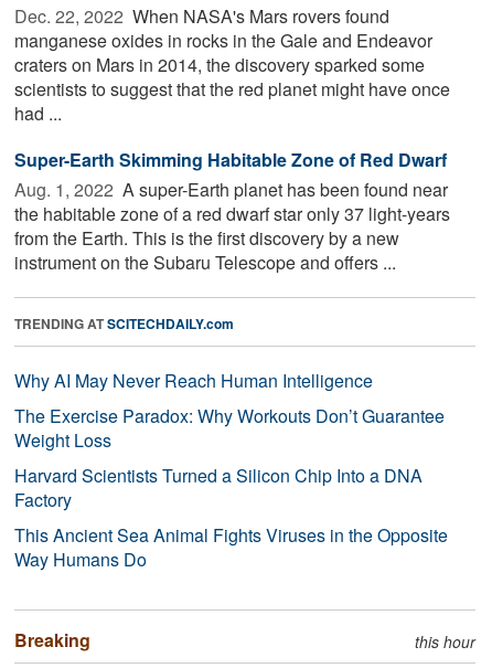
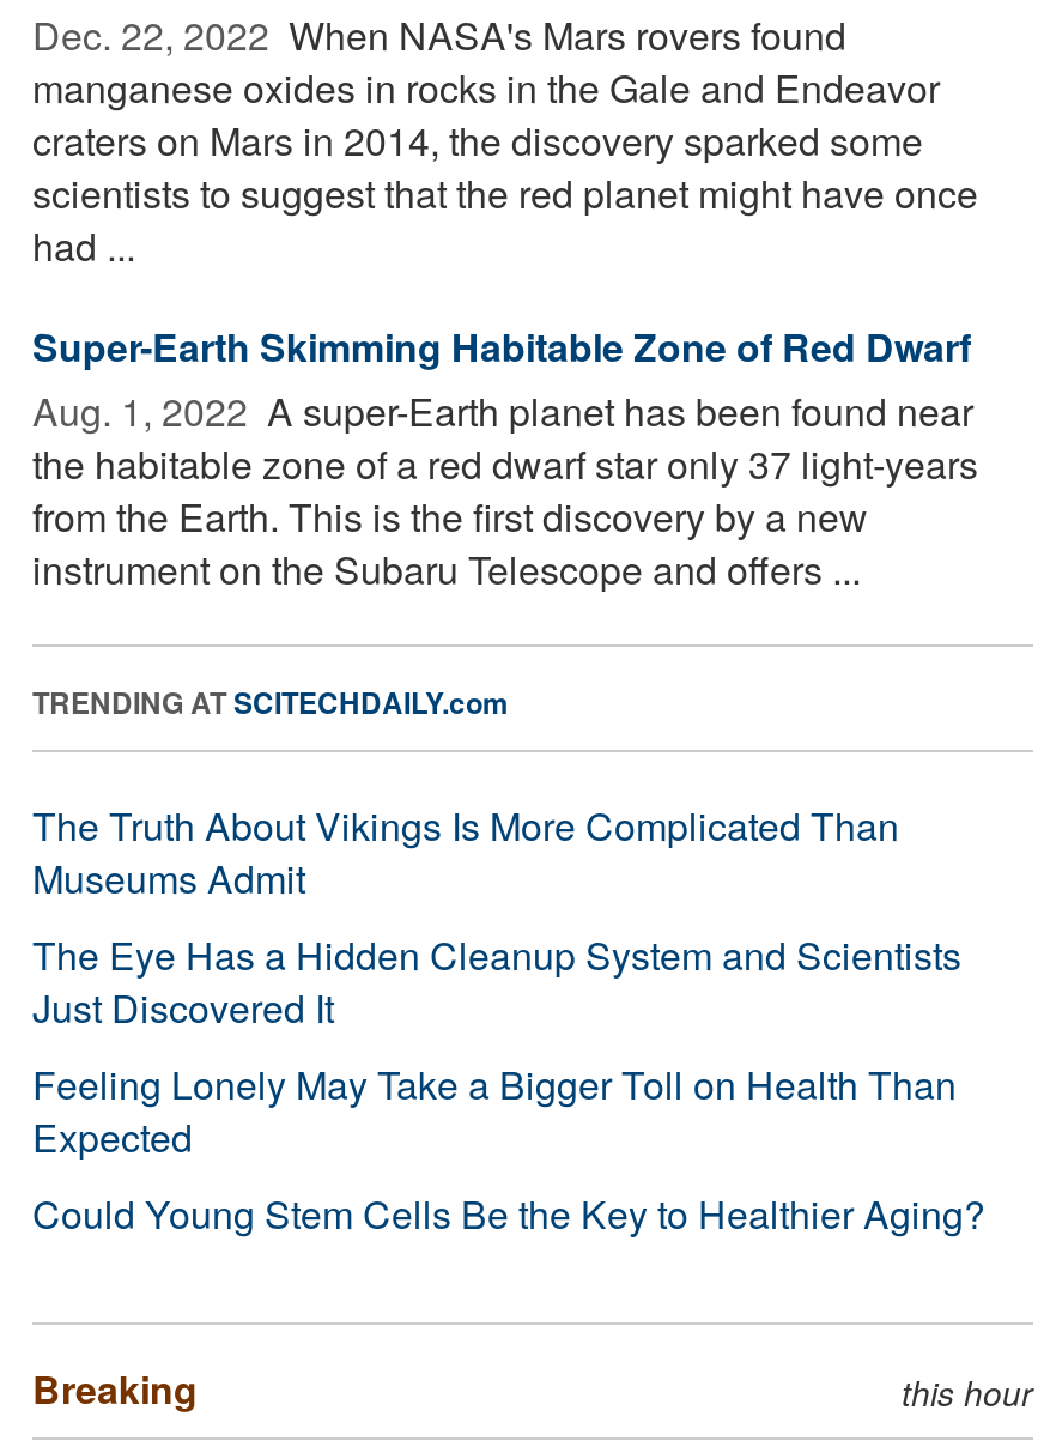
- Why AI May Never Reach Human Intelligence
- The Exercise Paradox: Why Workouts Don’t Guarantee
- Weight Loss
- Harvard Scientists Turned a Silicon Chip Into a DNA
- Factory
- This Ancient Sea Animal Fights Viruses in the Opposite
- Way Humans Do
+ The Truth About Vikings Is More Complicated Than
+ Museums Admit
+ The Eye Has a Hidden Cleanup System and Scientists
+ Just Discovered It
+ Feeling Lonely May Take a Bigger Toll on Health Than
+ Expected
+ Could Young Stem Cells Be the Key to Healthier Aging?
